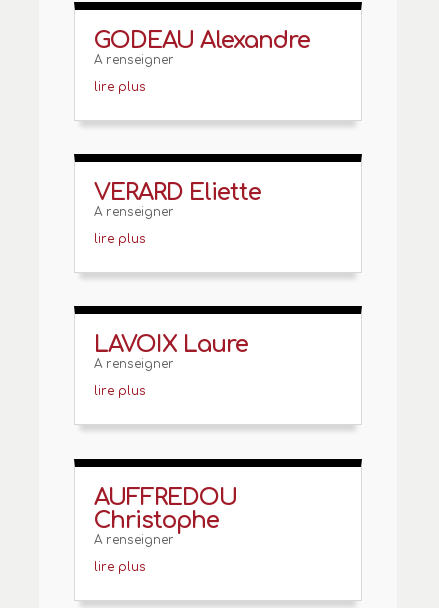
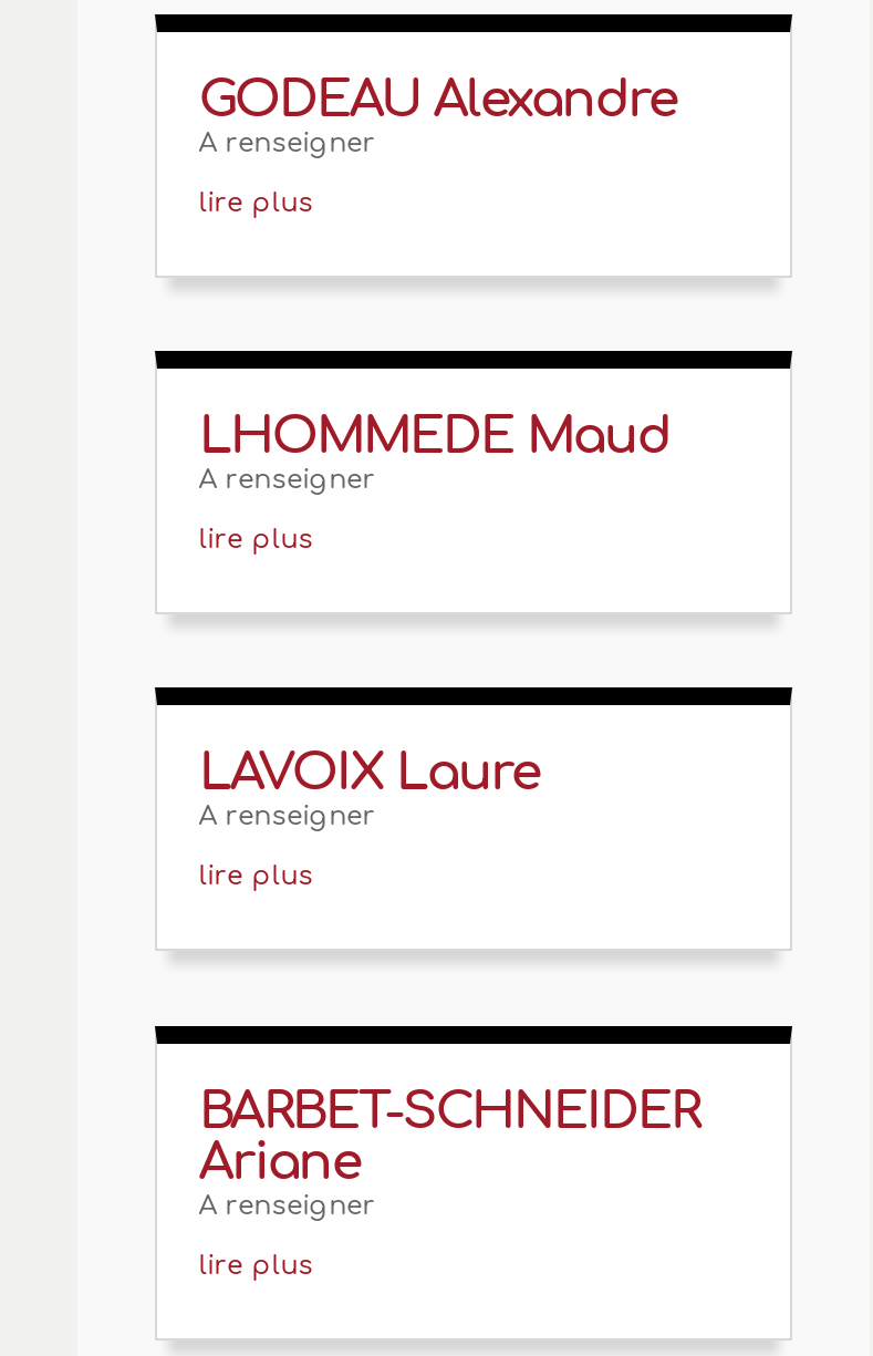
- VERARD Eliette
+ LHOMMEDE Maud

- AUFFREDOU
- Christophe
+ BARBET-SCHNEIDER
+ Ariane
